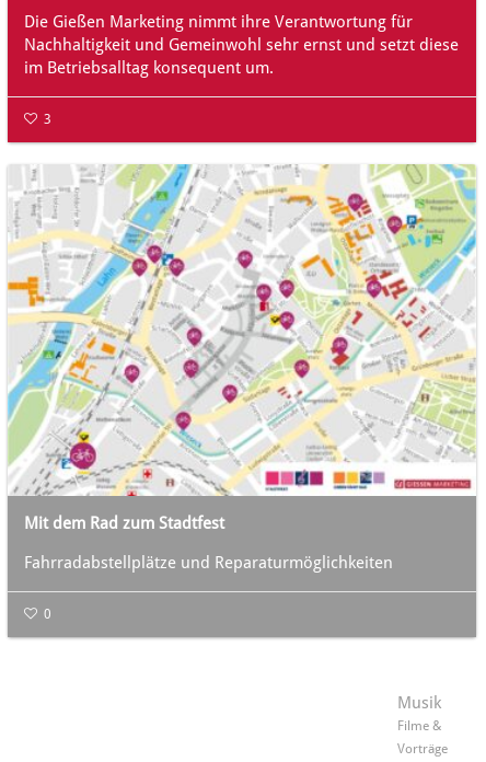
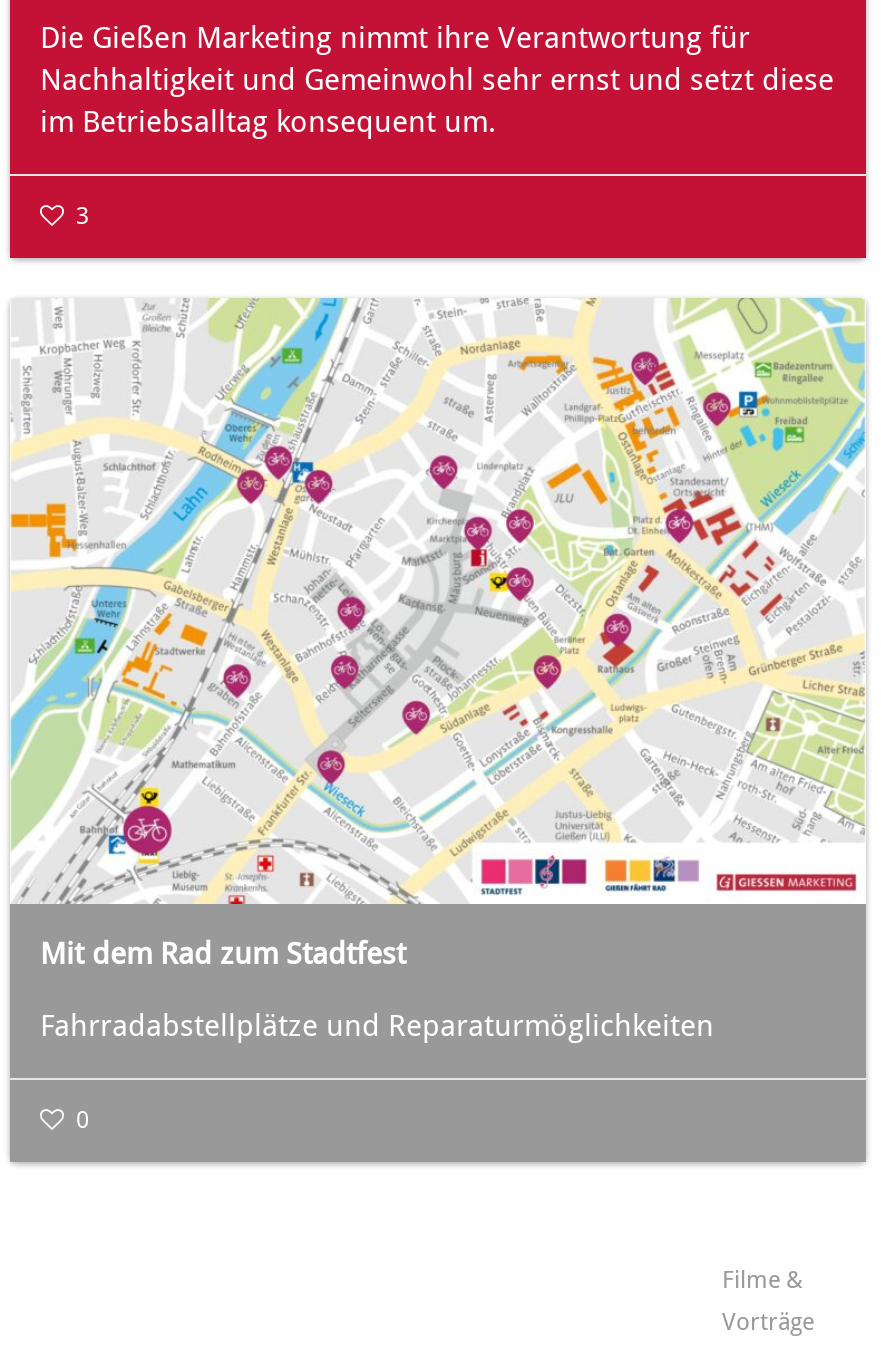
- Musik
